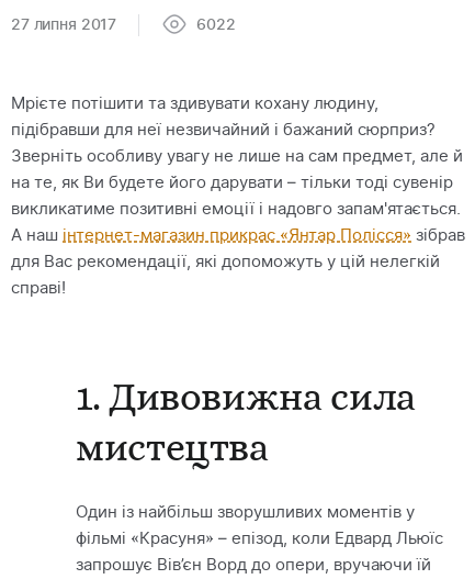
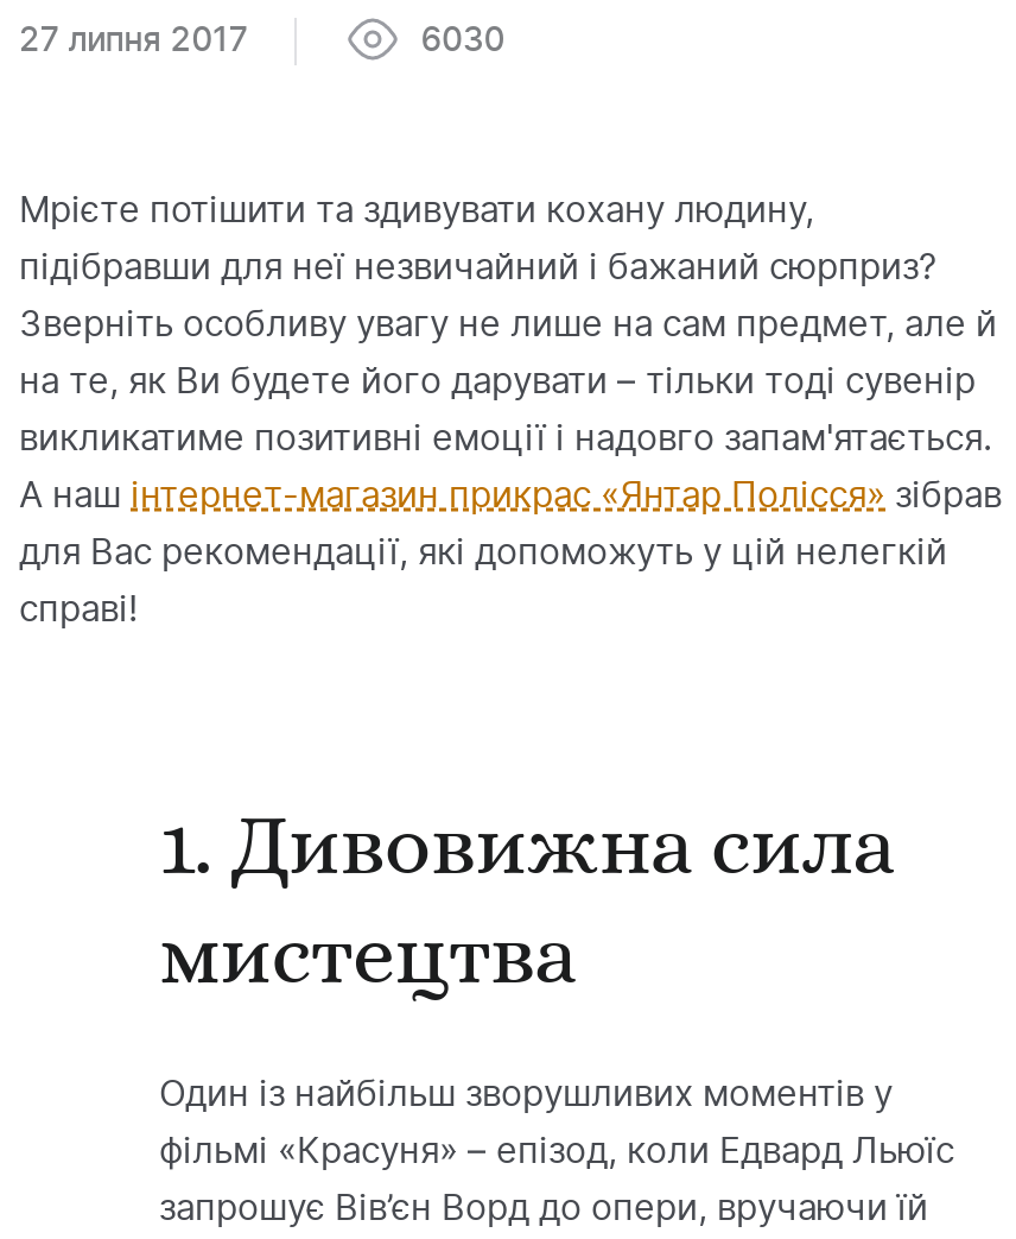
- 6022
+ 6030
